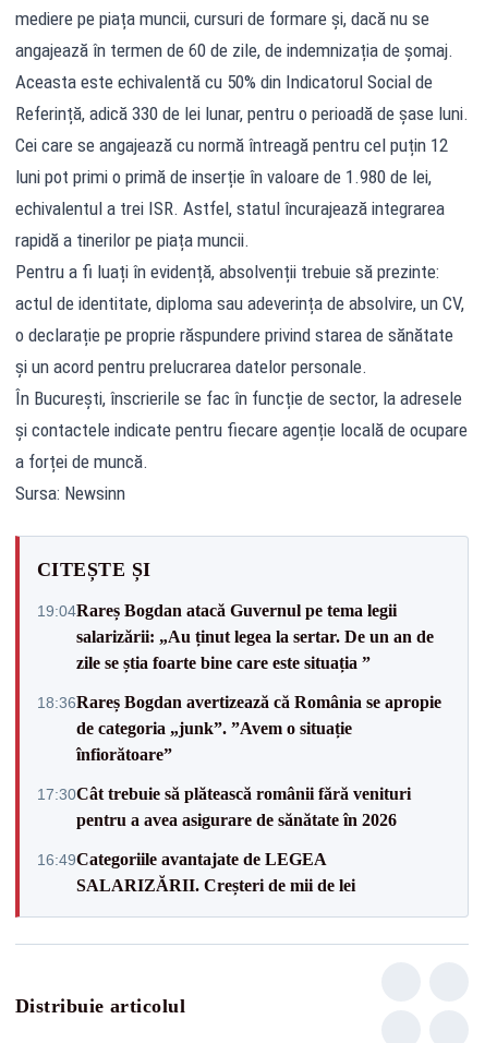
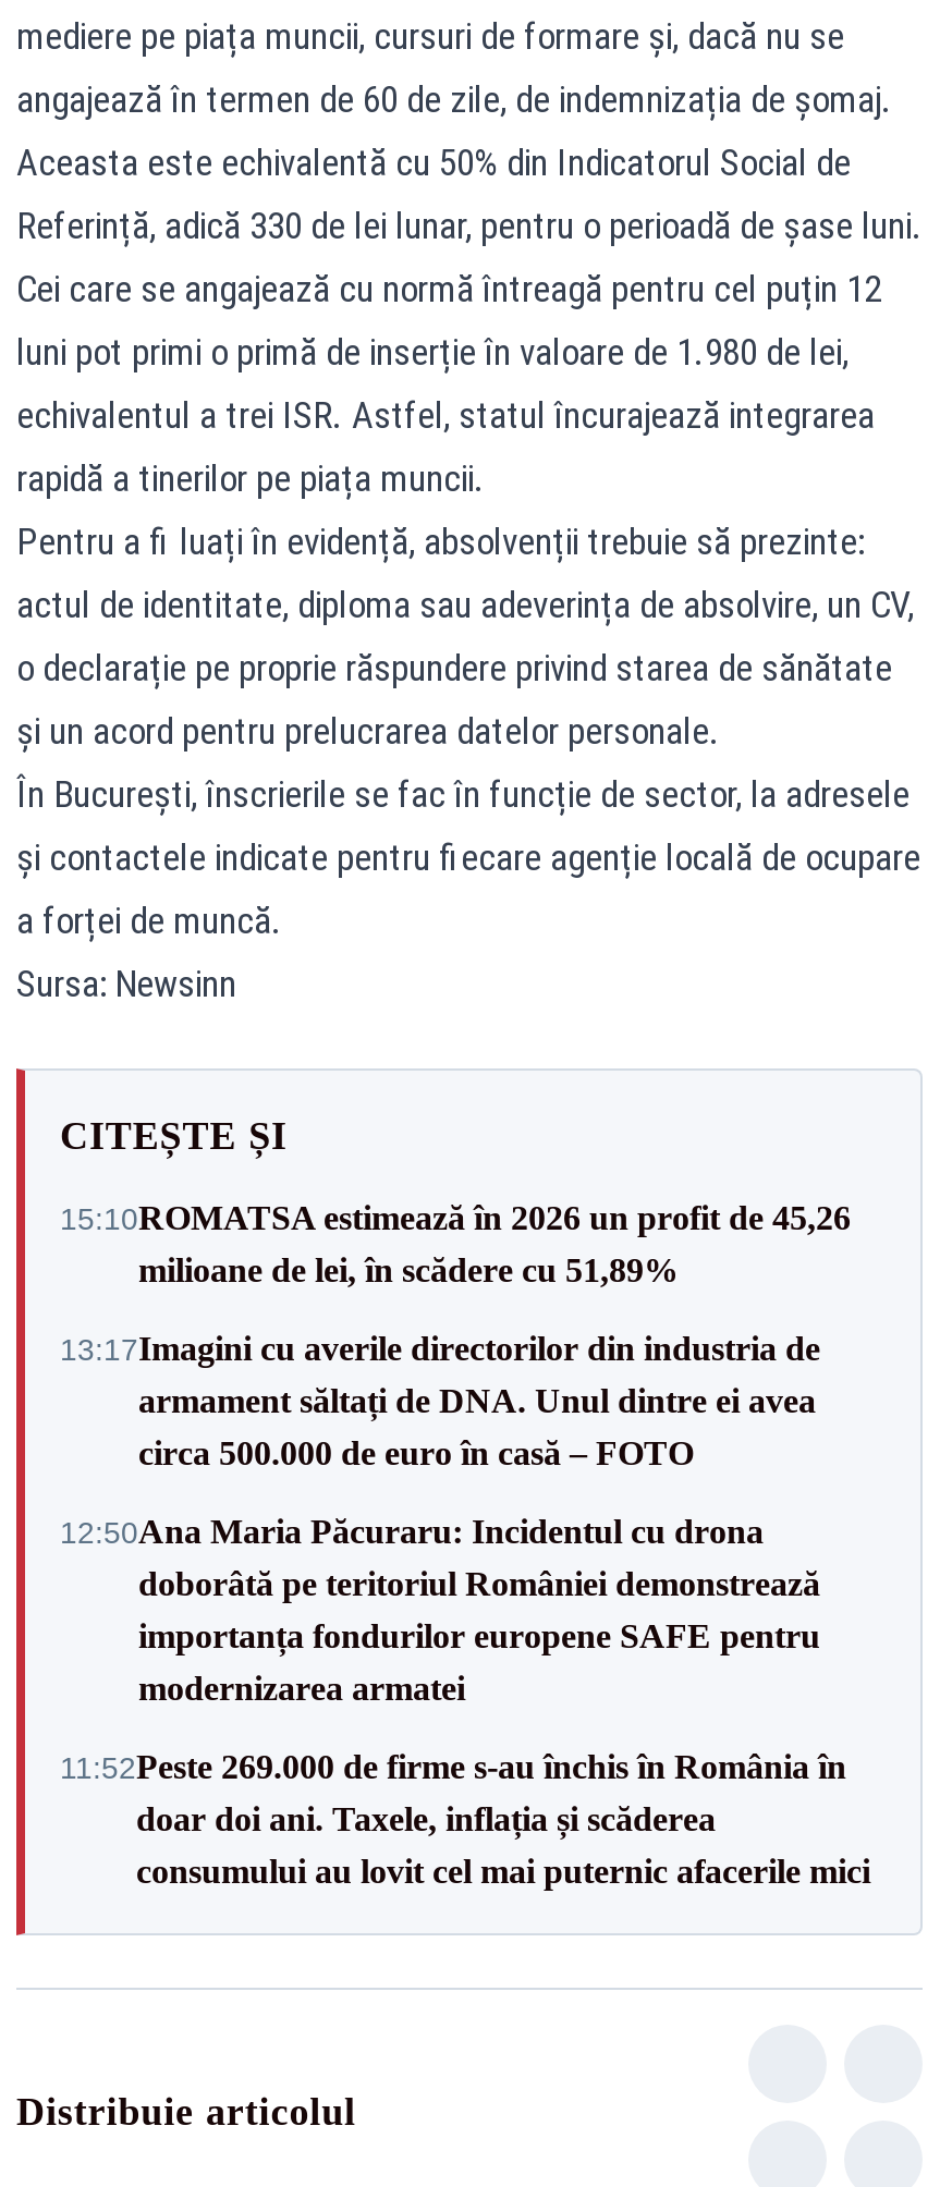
- 19:04Rareș Bogdan atacă Guvernul pe tema legii
- salarizării: „Au ținut legea la sertar. De un an de
- zile se știa foarte bine care este situația ”
+ 15:10ROMATSA estimează în 2026 un profit de 45,26
+ milioane de lei, în scădere cu 51,89%

- 18:36Rareș Bogdan avertizează că România se apropie
- de categoria „junk”. ”Avem o situație
- înfiorătoare”
+ 13:17Imagini cu averile directorilor din industria de
+ armament săltați de DNA. Unul dintre ei avea
+ circa 500.000 de euro în casă – FOTO

- 17:30Cât trebuie să plătească românii fără venituri
- pentru a avea asigurare de sănătate în 2026
+ 12:50Ana Maria Păcuraru: Incidentul cu drona
+ doborâtă pe teritoriul României demonstrează
+ importanța fondurilor europene SAFE pentru
+ modernizarea armatei

- 16:49Categoriile avantajate de LEGEA
- SALARIZĂRII. Creșteri de mii de lei
+ 11:52Peste 269.000 de firme s-au închis în România în
+ doar doi ani. Taxele, inflația și scăderea
+ consumului au lovit cel mai puternic afacerile mici
